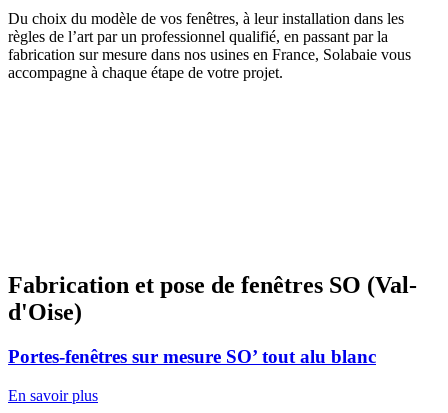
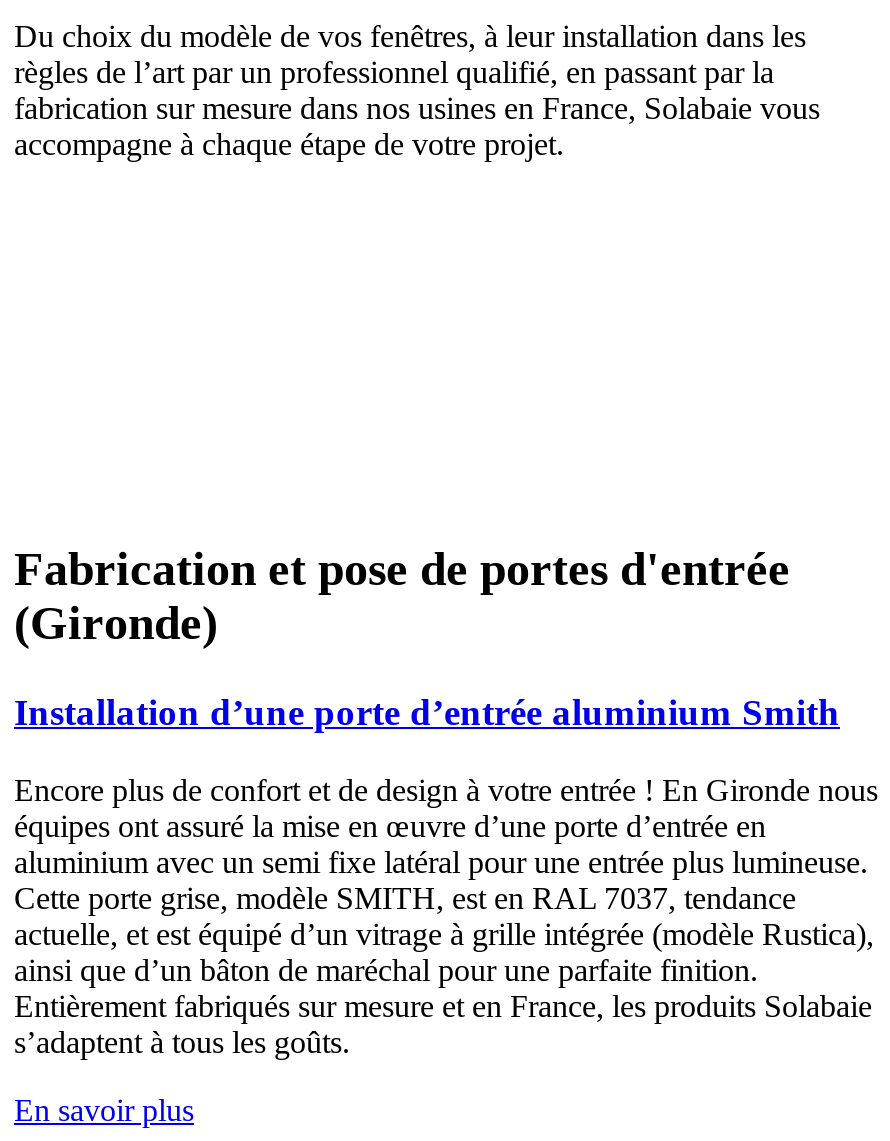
- Fabrication et pose de fenêtres SO (Val-
- d'Oise)
- Portes-fenêtres sur mesure SO’ tout alu blanc
+ Fabrication et pose de portes d'entrée
+ (Gironde)
+ Installation d’une porte d’entrée aluminium Smith
+ Encore plus de confort et de design à votre entrée ! En Gironde nous
+ équipes ont assuré la mise en œuvre d’une porte d’entrée en
+ aluminium avec un semi fixe latéral pour une entrée plus lumineuse.
+ Cette porte grise, modèle SMITH, est en RAL 7037, tendance
+ actuelle, et est équipé d’un vitrage à grille intégrée (modèle Rustica),
+ ainsi que d’un bâton de maréchal pour une parfaite finition.
+ Entièrement fabriqués sur mesure et en France, les produits Solabaie
+ s’adaptent à tous les goûts.
